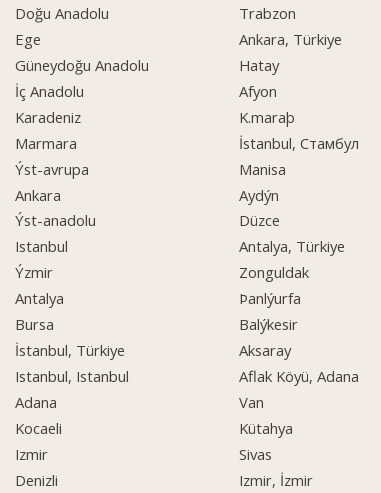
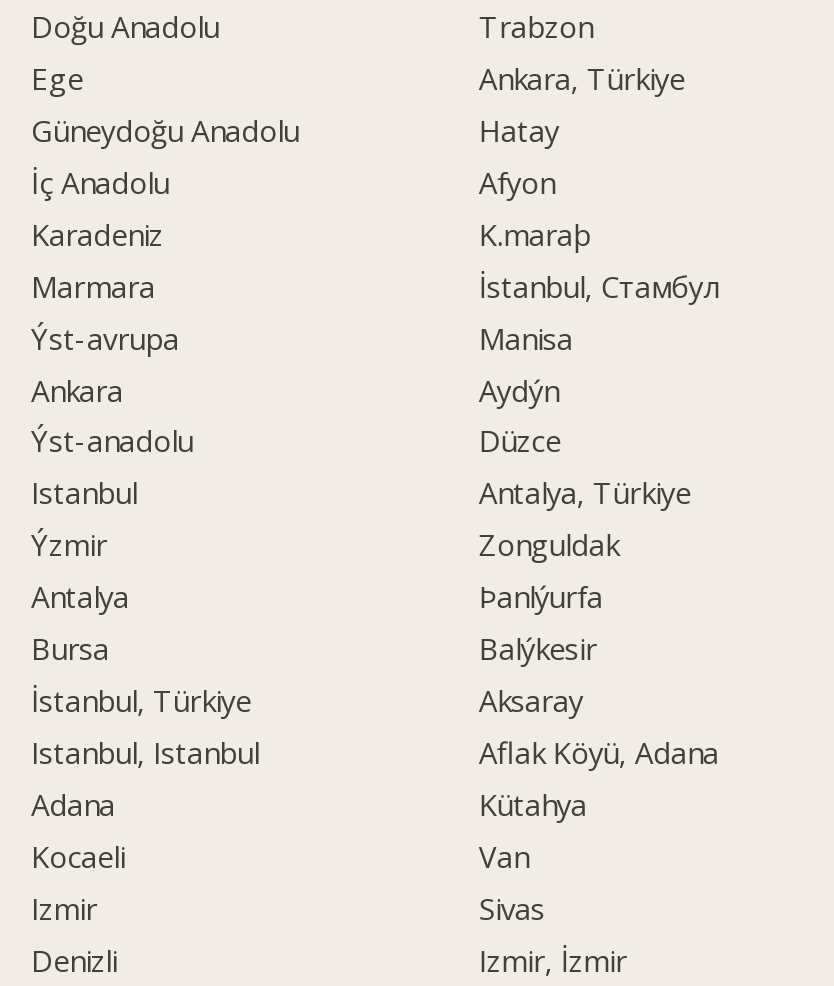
moved down: Van

moved up: Kütahya
